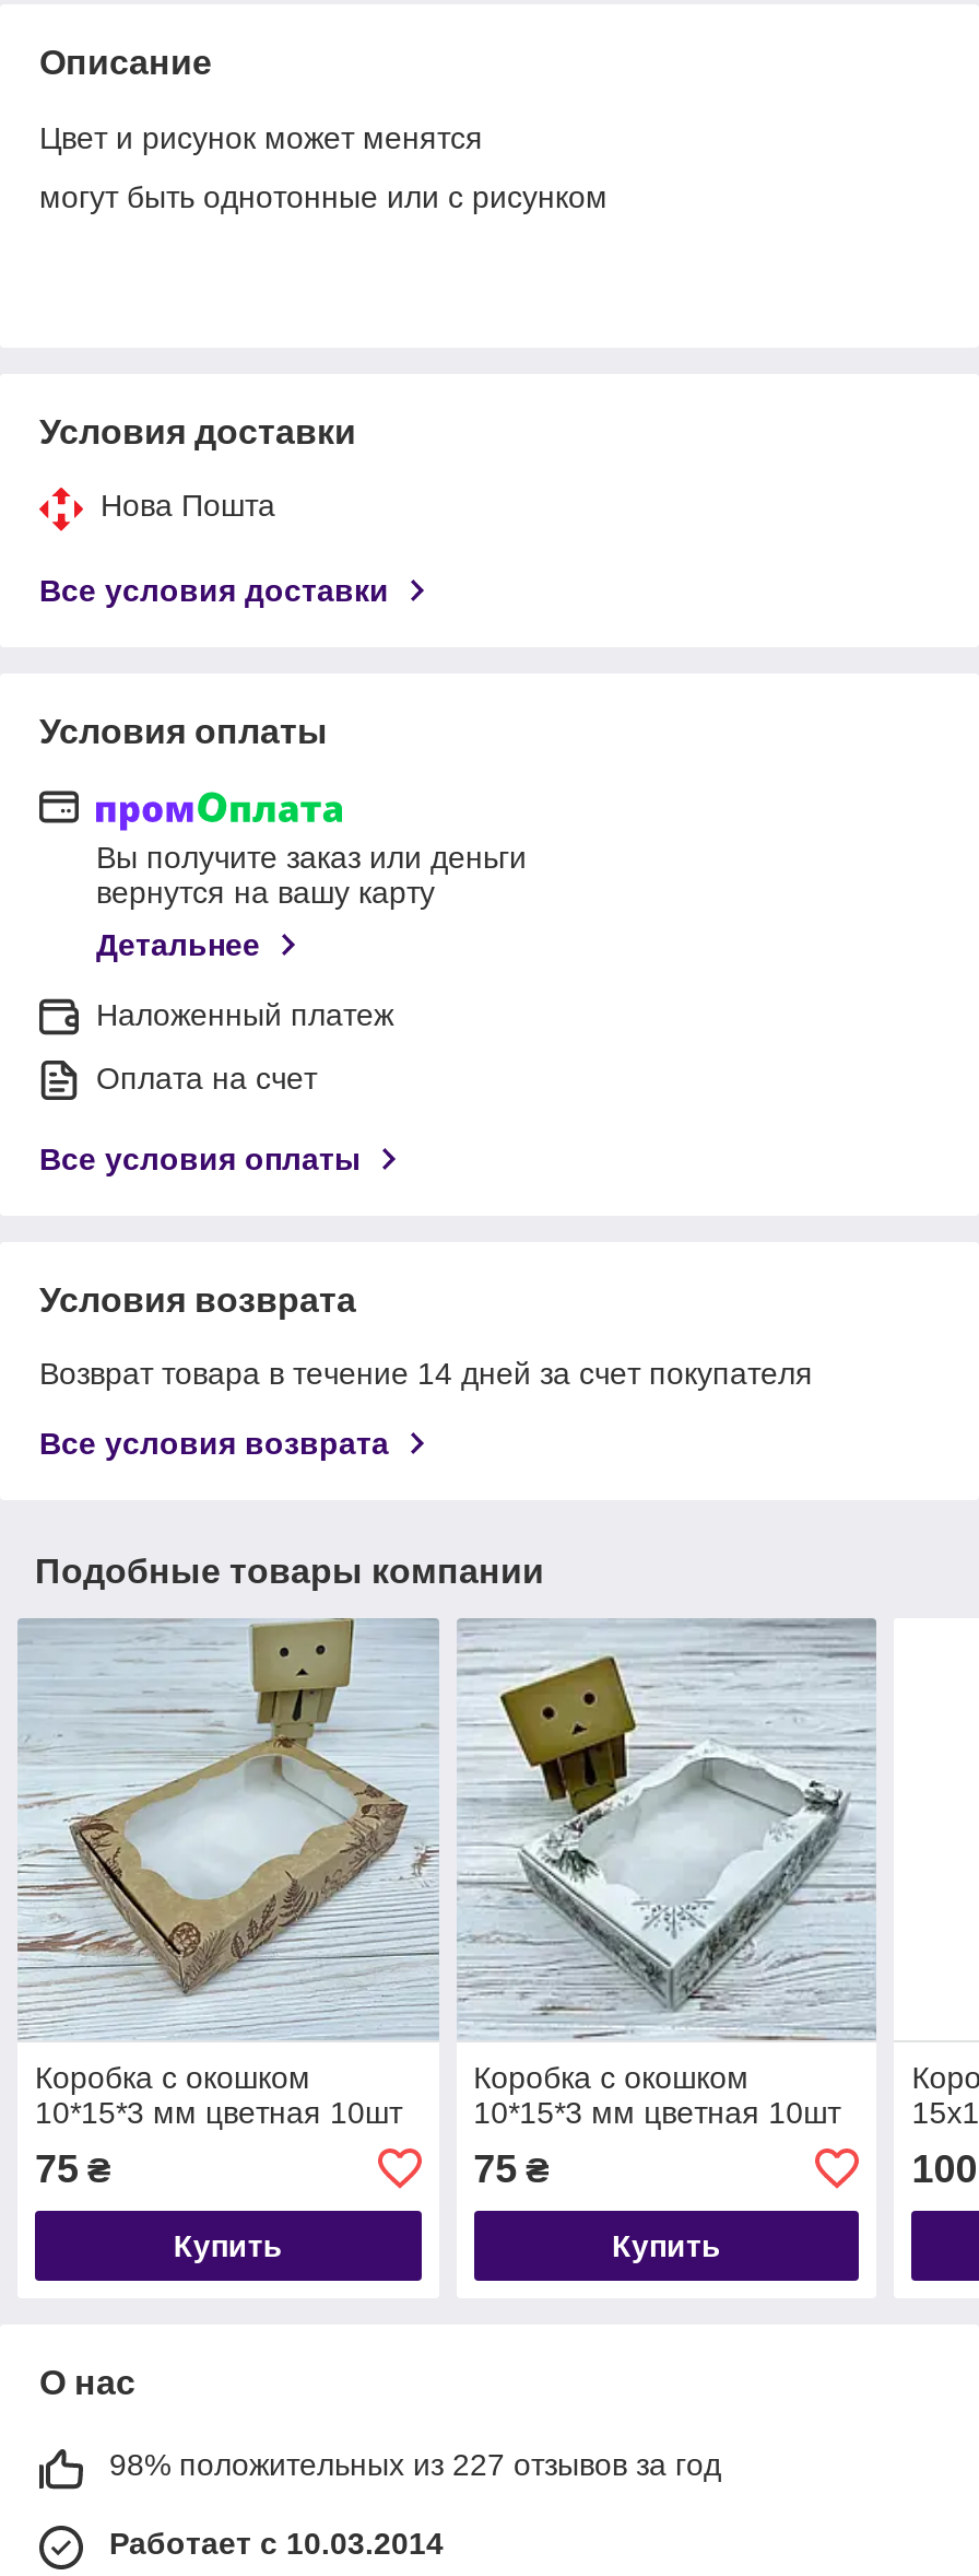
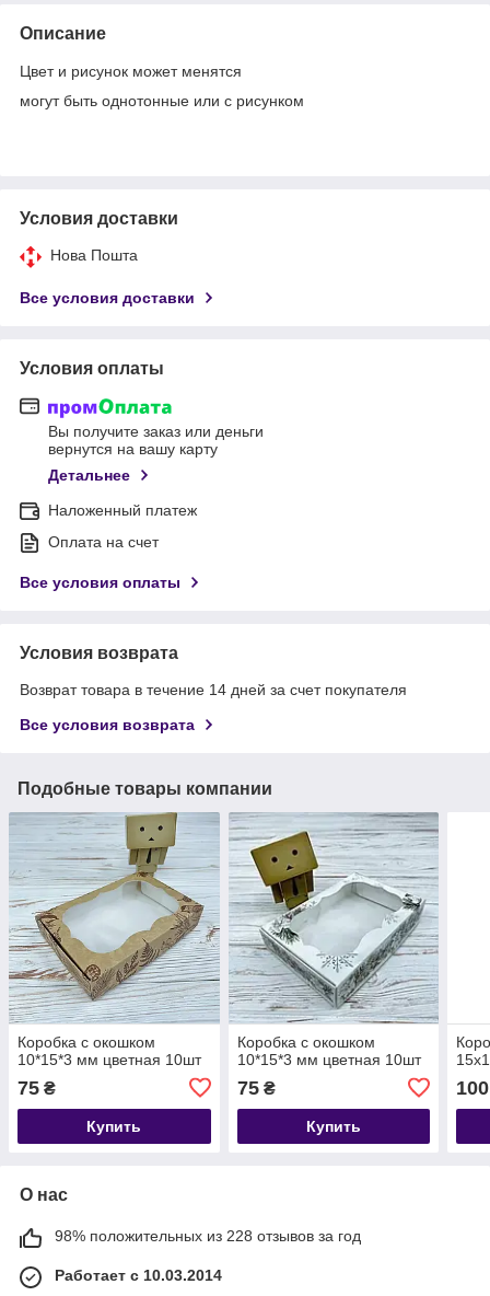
- 98% положительных из 227 отзывов за год
+ 98% положительных из 228 отзывов за год
